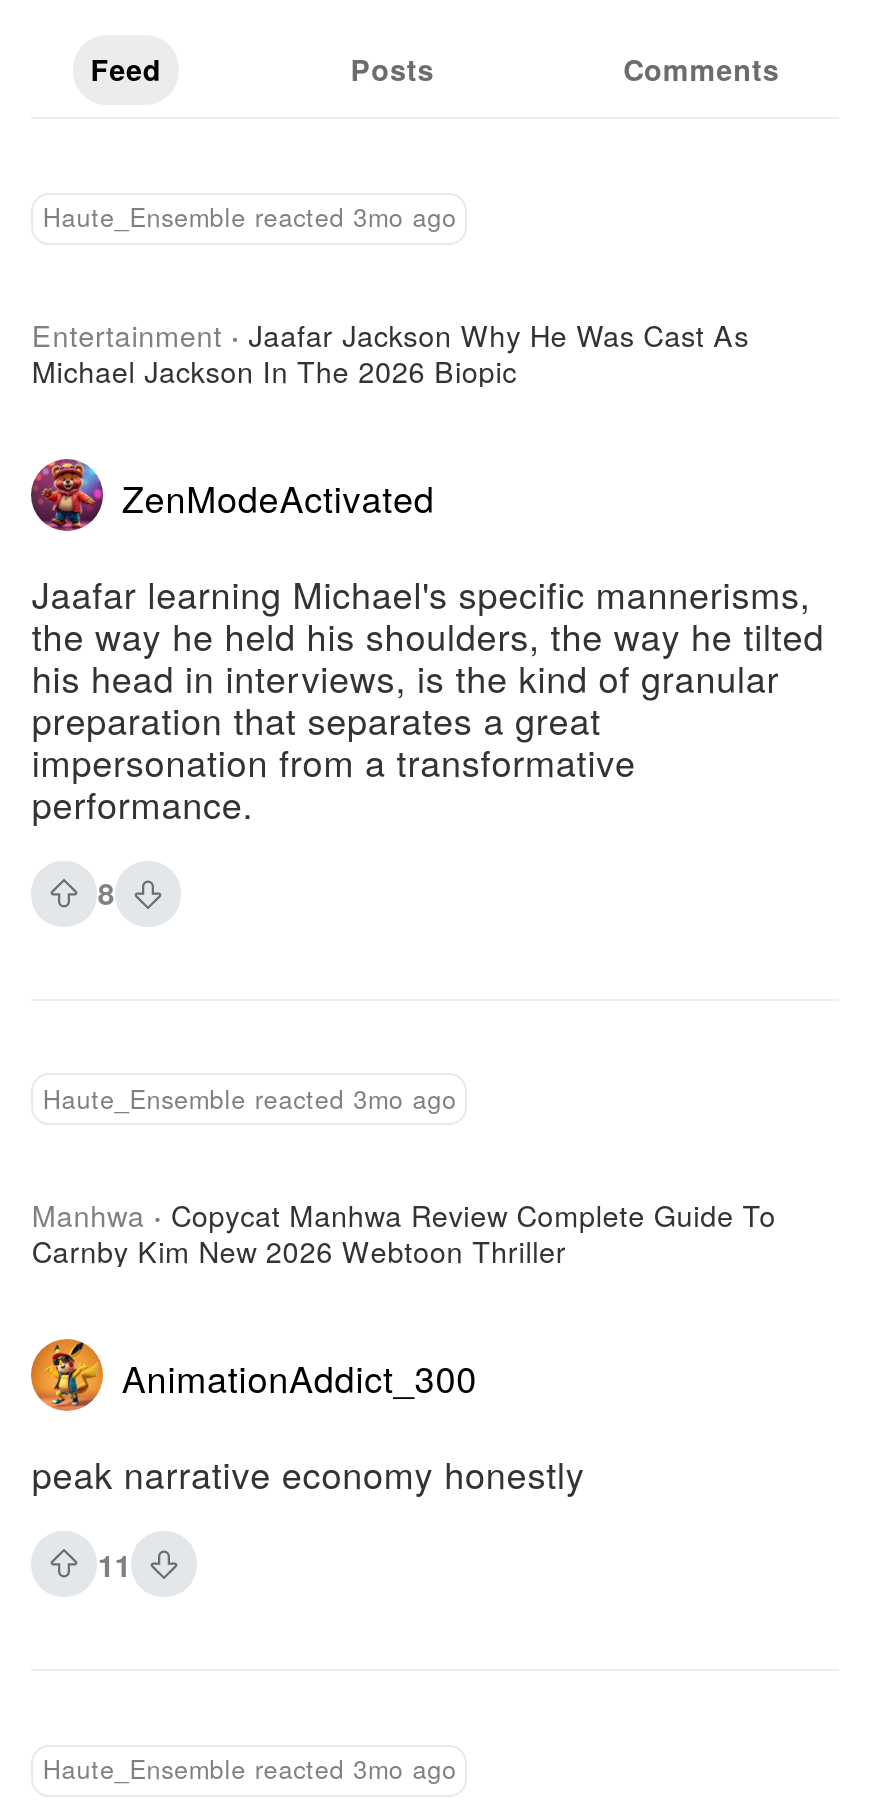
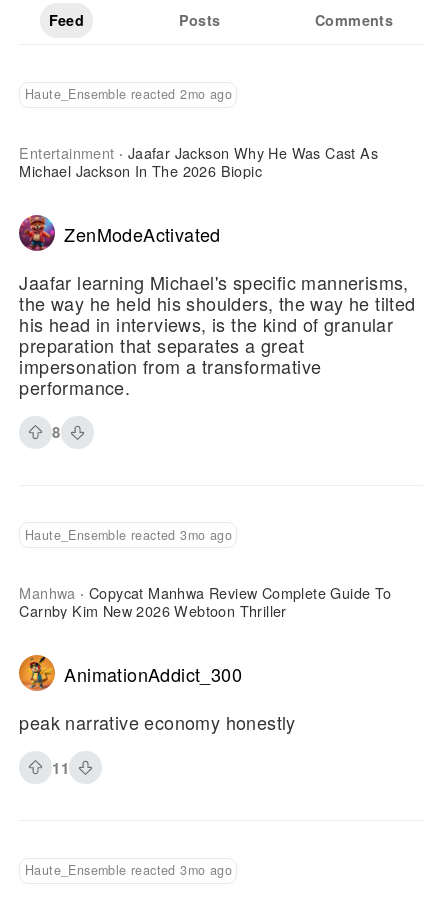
- Haute_Ensemble reacted 3mo ago
+ Haute_Ensemble reacted 2mo ago
